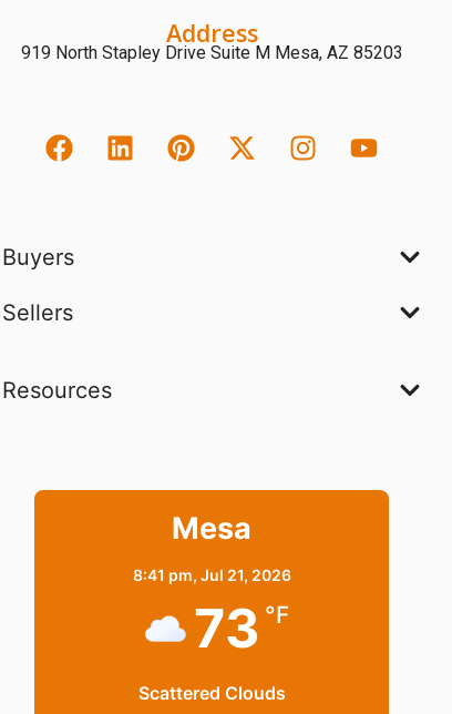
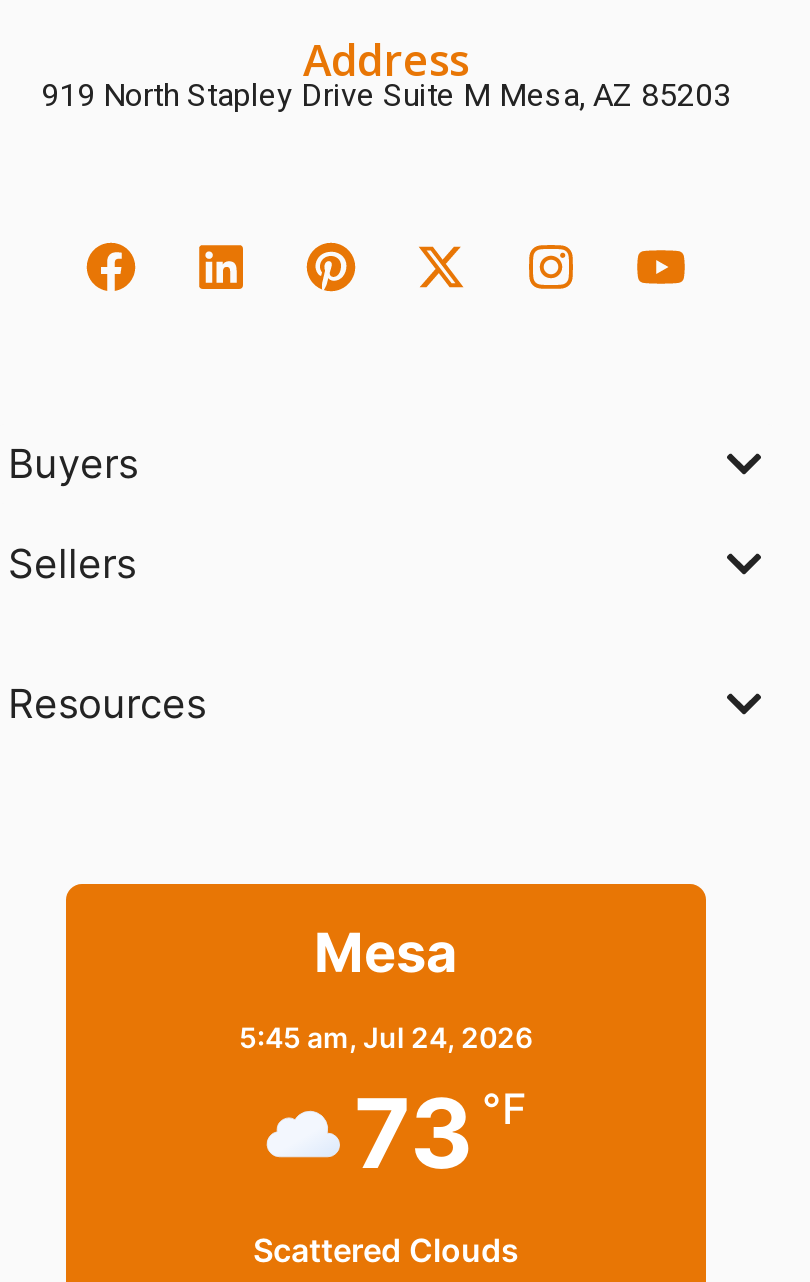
- 8:41 pm, Jul 21, 2026
+ 5:45 am, Jul 24, 2026
